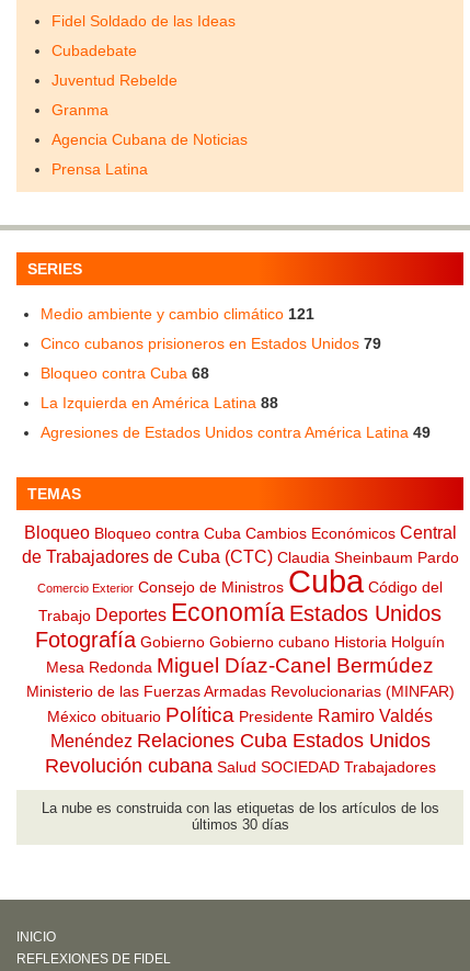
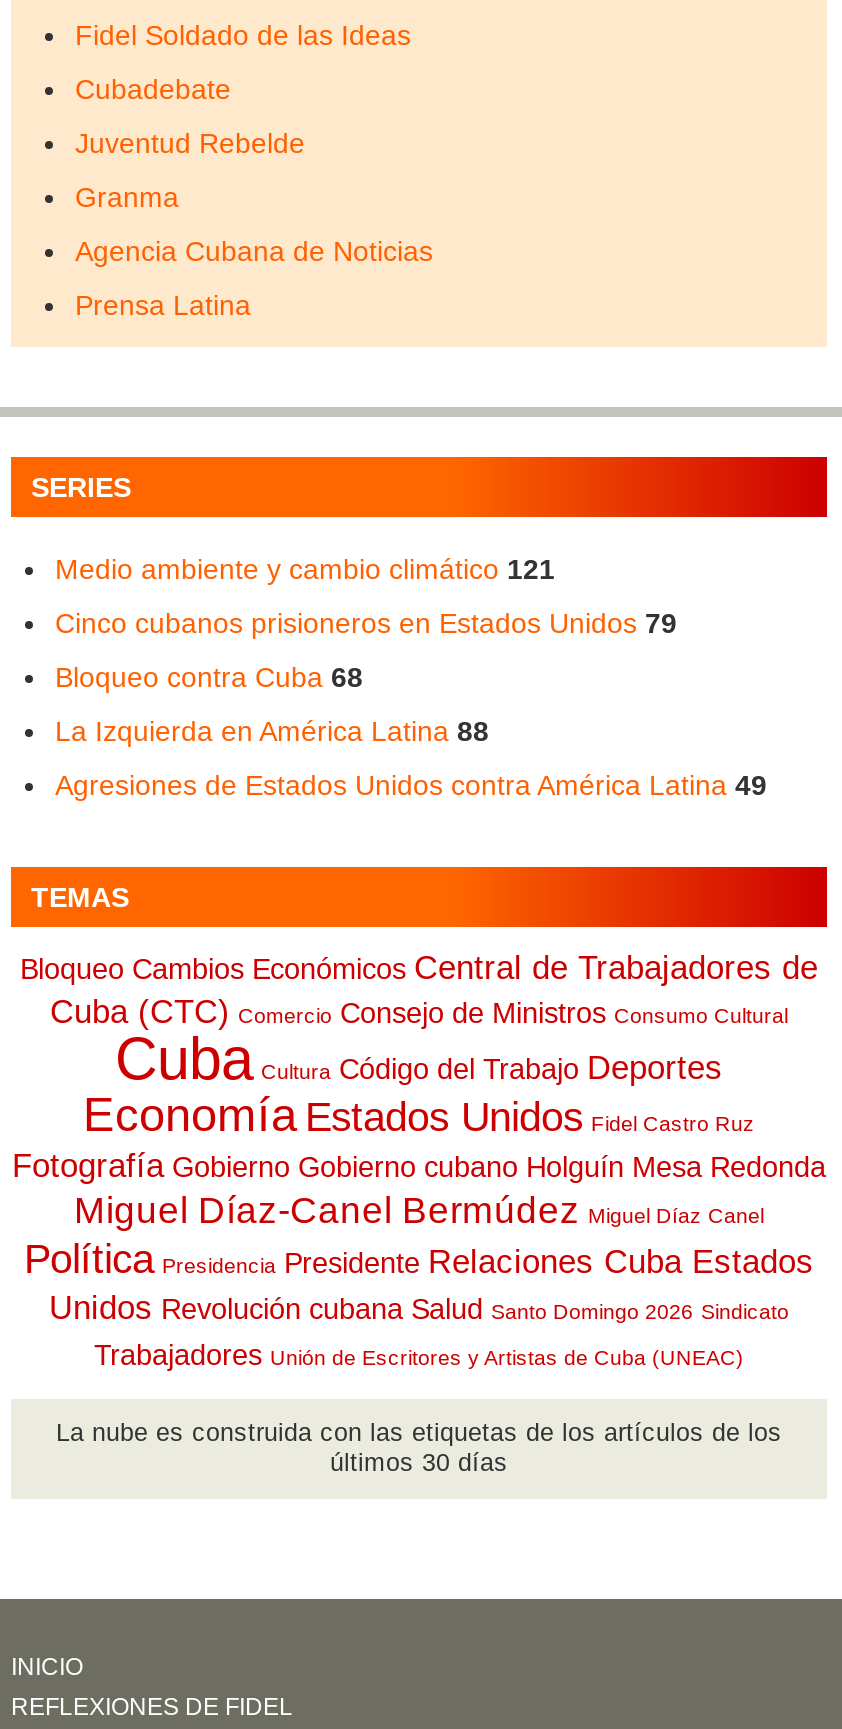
- Bloqueo Bloqueo contra Cuba Cambios Económicos Central
- de Trabajadores de Cuba (CTC) Claudia Sheinbaum Pardo
- Comercio Exterior Consejo de Ministros Cuba Código del
- Trabajo Deportes Economía Estados Unidos
- Fotografía Gobierno Gobierno cubano Historia Holguín
- Mesa Redonda Miguel Díaz-Canel Bermúdez
- Ministerio de las Fuerzas Armadas Revolucionarias (MINFAR)
- México obituario Política Presidente Ramiro Valdés
- Menéndez Relaciones Cuba Estados Unidos
- Revolución cubana Salud SOCIEDAD Trabajadores
+ Bloqueo Cambios Económicos Central de Trabajadores de
+ Cuba (CTC) Comercio Consejo de Ministros Consumo Cultural
+ Cuba Cultura Código del Trabajo Deportes
+ Economía Estados Unidos Fidel Castro Ruz
+ Fotografía Gobierno Gobierno cubano Holguín Mesa Redonda
+ Miguel Díaz-Canel Bermúdez Miguel Díaz Canel
+ Política Presidencia Presidente Relaciones Cuba Estados
+ Unidos Revolución cubana Salud Santo Domingo 2026 Sindicato
+ Trabajadores Unión de Escritores y Artistas de Cuba (UNEAC)
